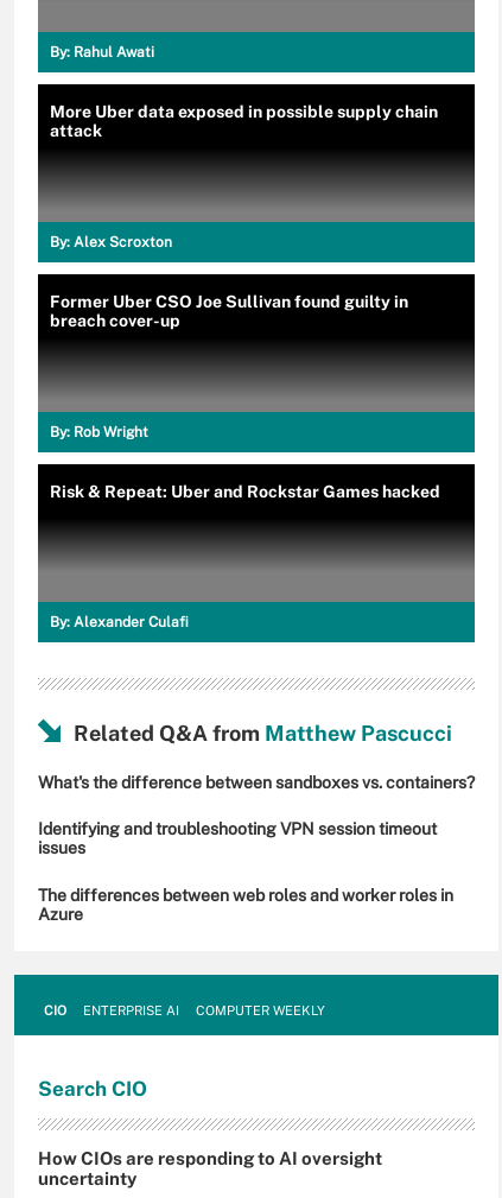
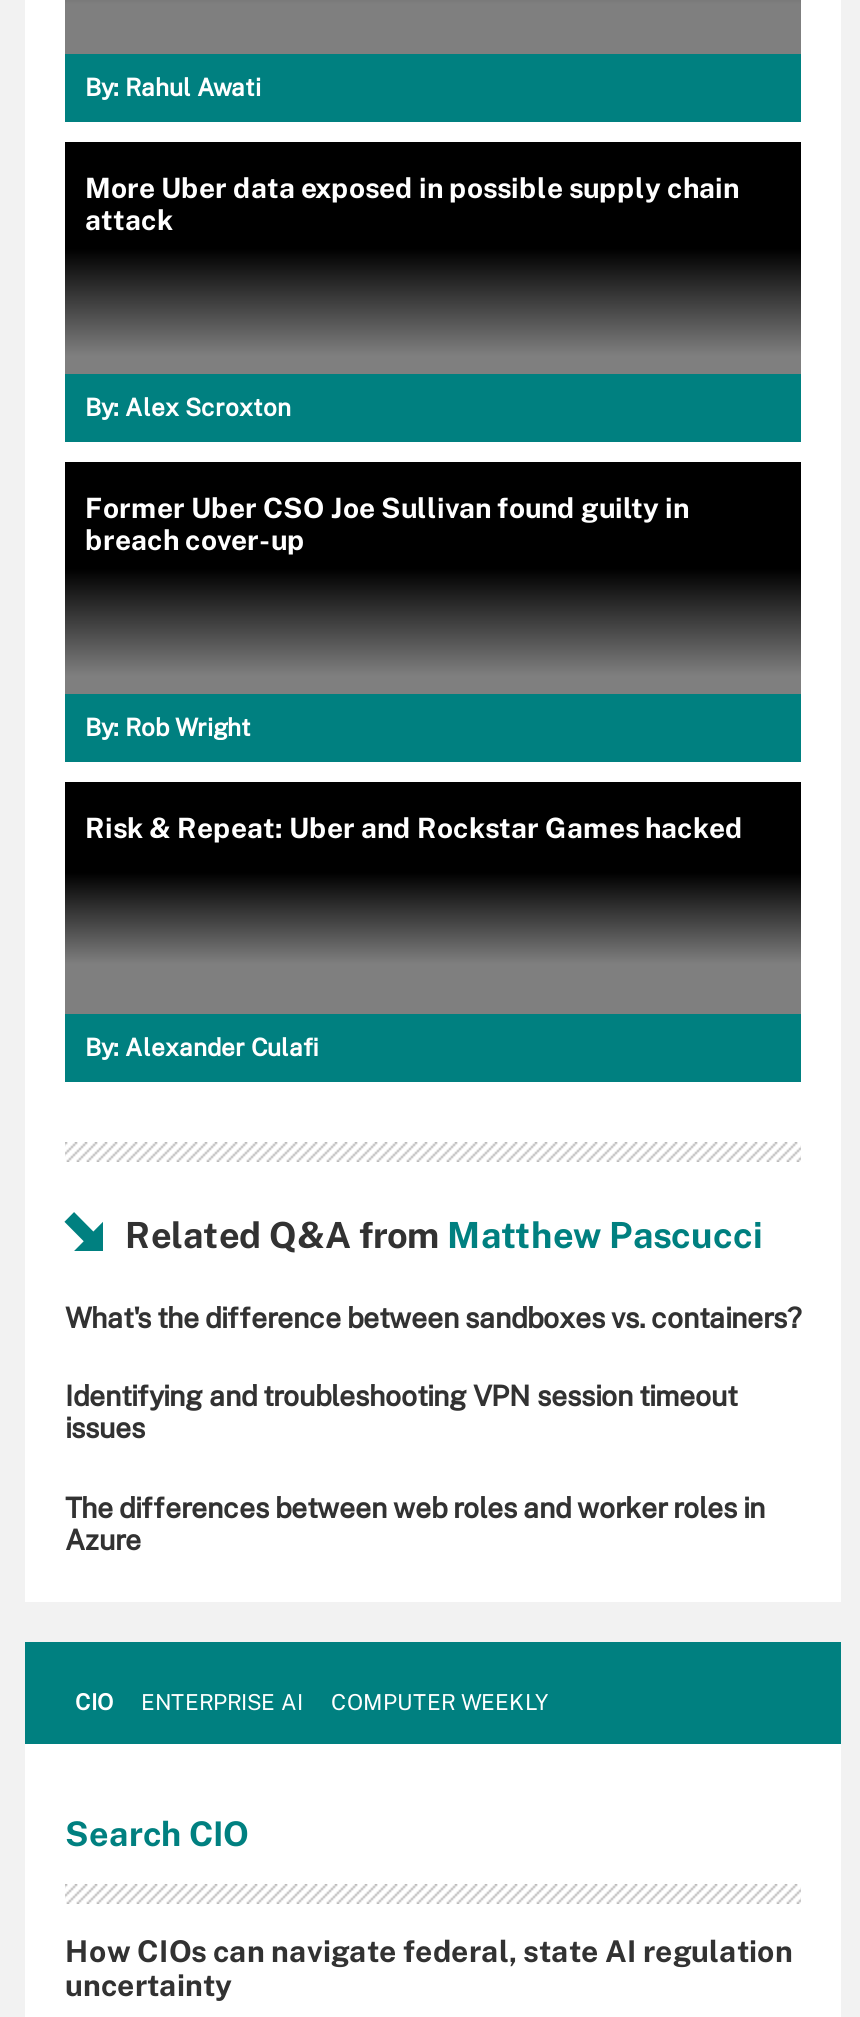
- How CIOs are responding to AI oversight
+ How CIOs can navigate federal, state AI regulation
